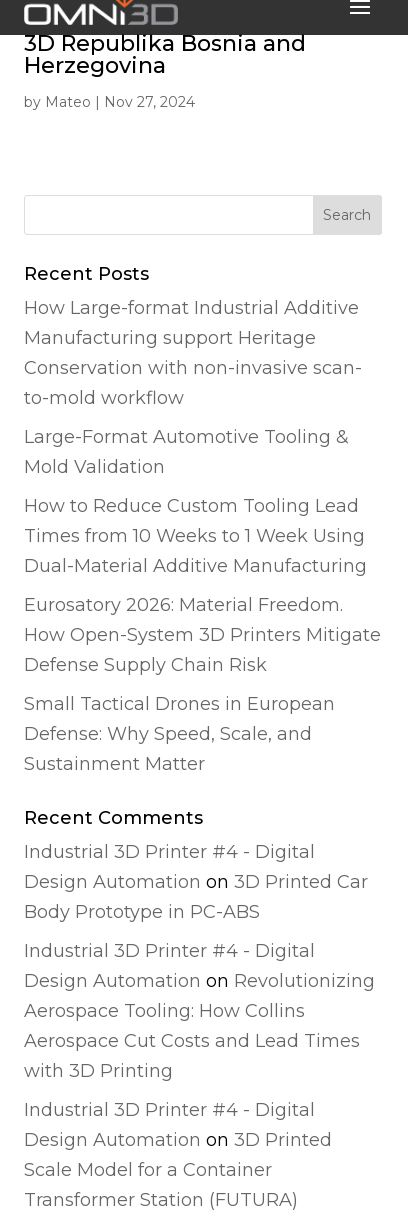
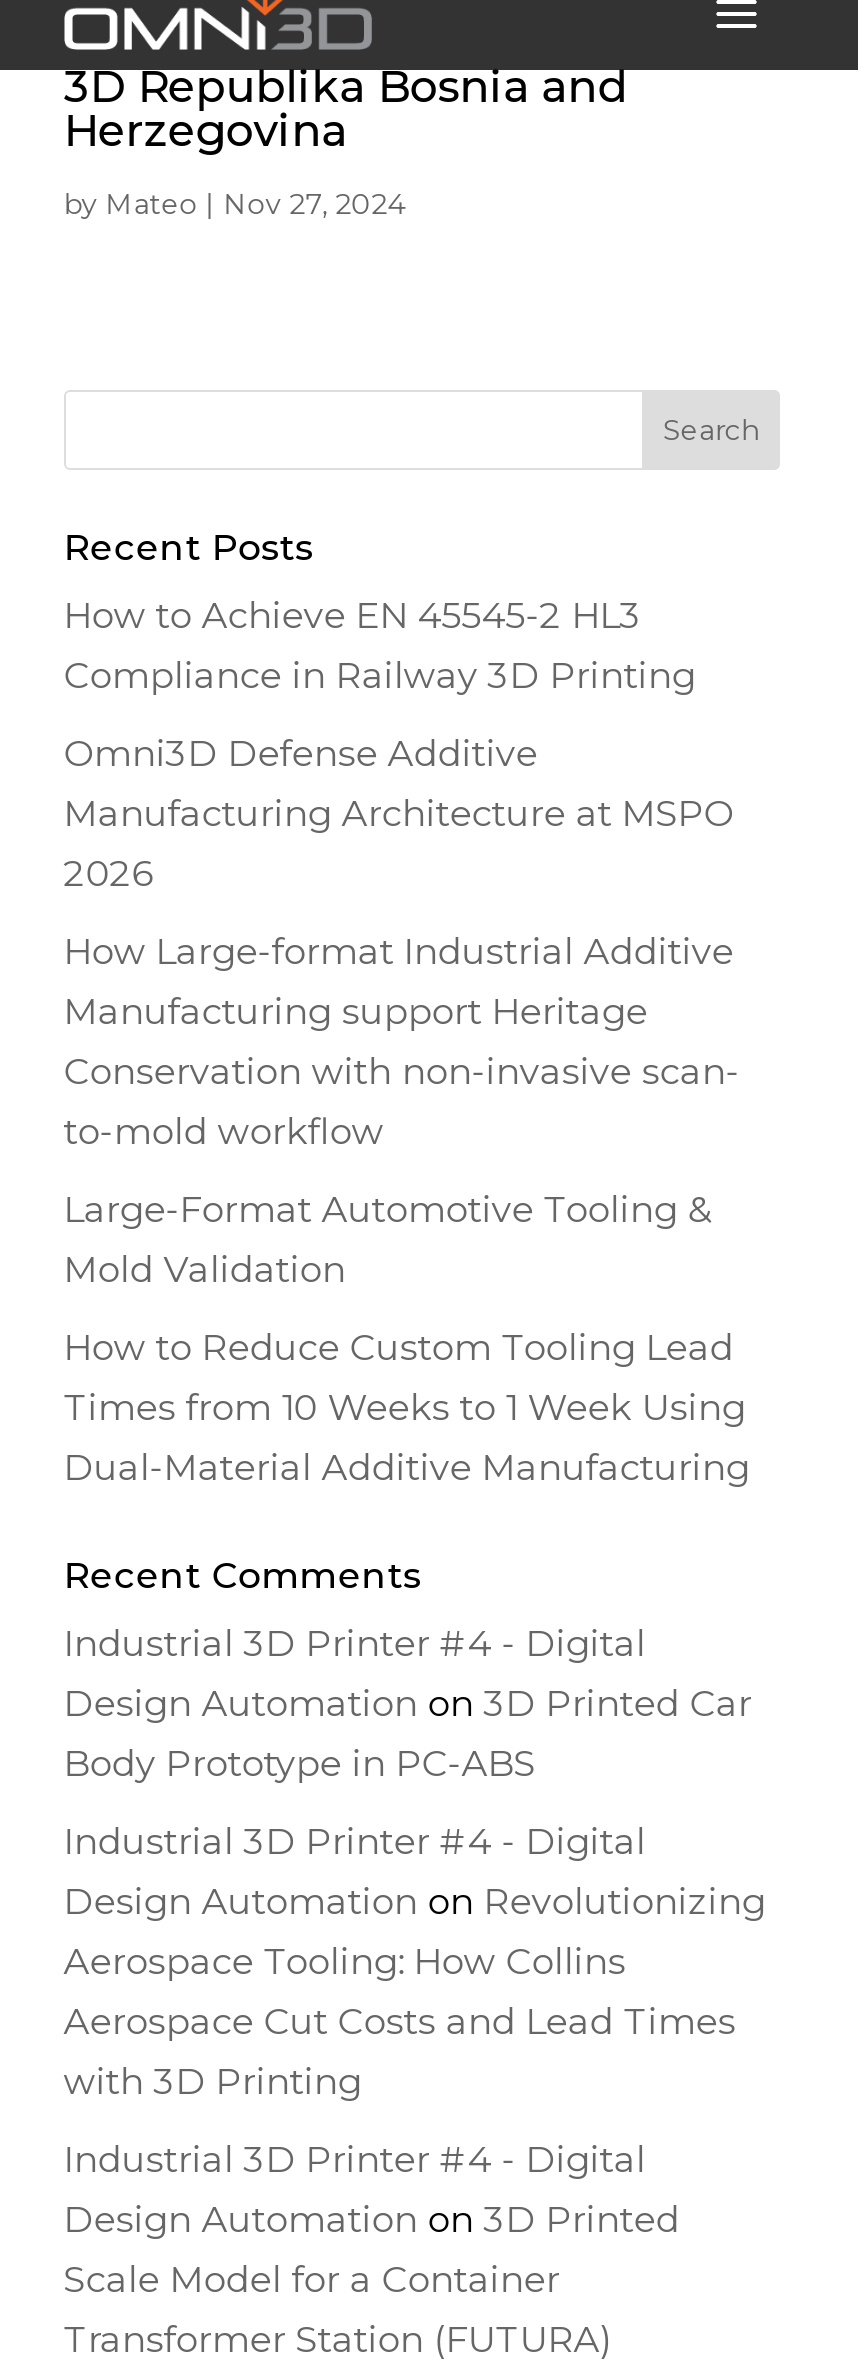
+ How to Achieve EN 45545-2 HL3
+ Compliance in Railway 3D Printing
+ Omni3D Defense Additive
+ Manufacturing Architecture at MSPO
+ 2026

moved down: How Large-format Industrial Additive | Manufacturing support Heritage | Conservation with non-invasive scan- | ... | Times from 10 Weeks to 1 Week Using | Dual-Material Additive Manufacturing

- Eurosatory 2026: Material Freedom.
- How Open-System 3D Printers Mitigate
- Defense Supply Chain Risk
- Small Tactical Drones in European
- Defense: Why Speed, Scale, and
- Sustainment Matter
